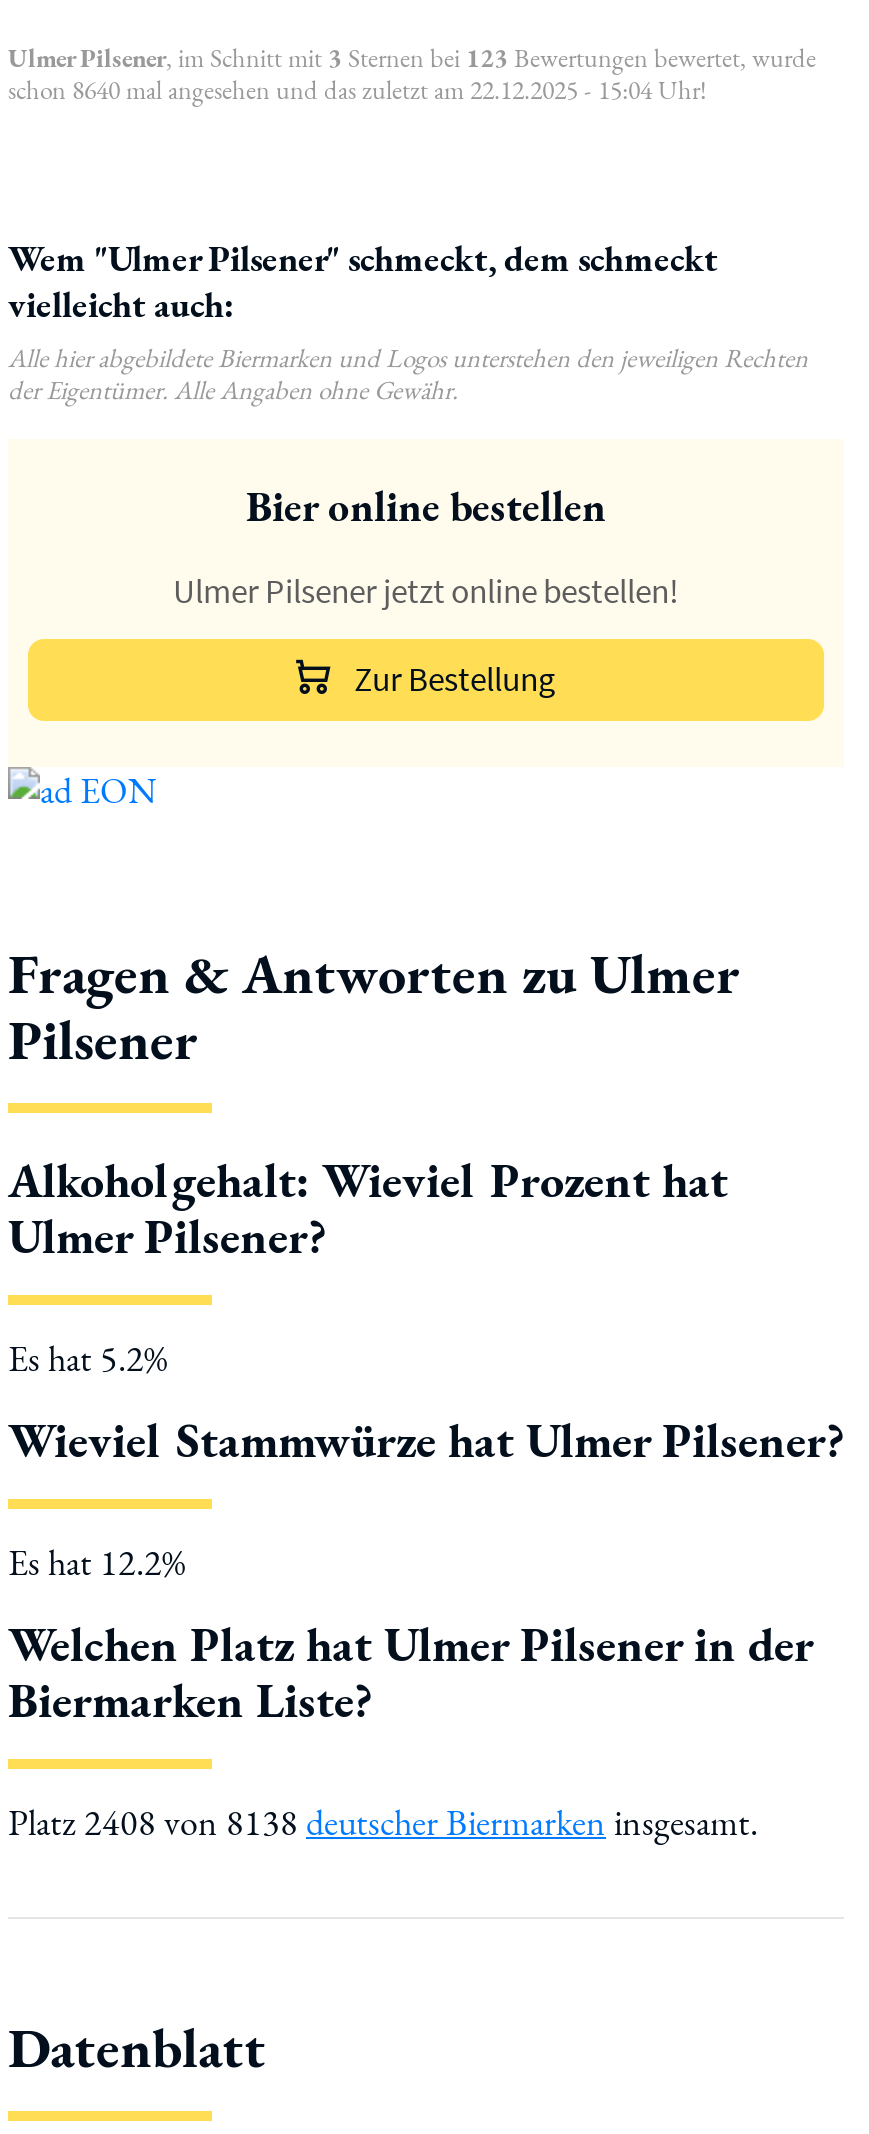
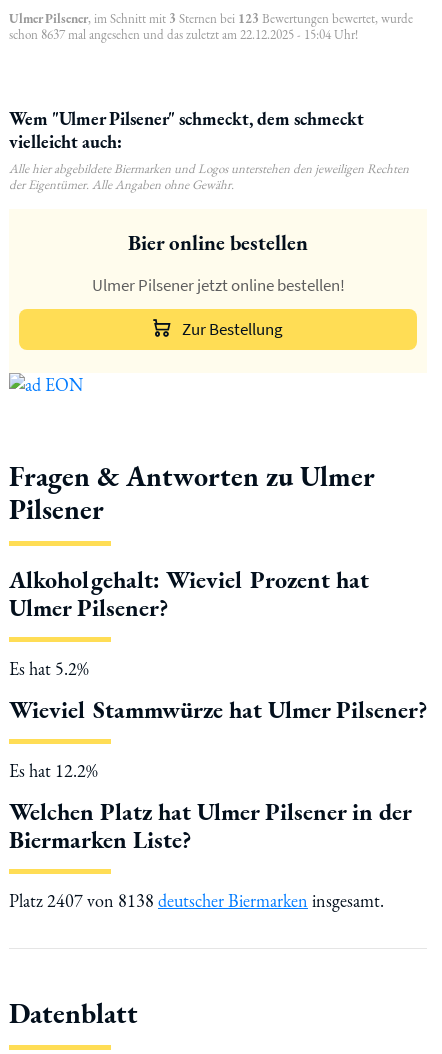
- schon 8640 mal angesehen und das zuletzt am 22.12.2025 - 15:04 Uhr!
+ schon 8637 mal angesehen und das zuletzt am 22.12.2025 - 15:04 Uhr!

- Platz 2408 von 8138 deutscher Biermarken insgesamt.
+ Platz 2407 von 8138 deutscher Biermarken insgesamt.
